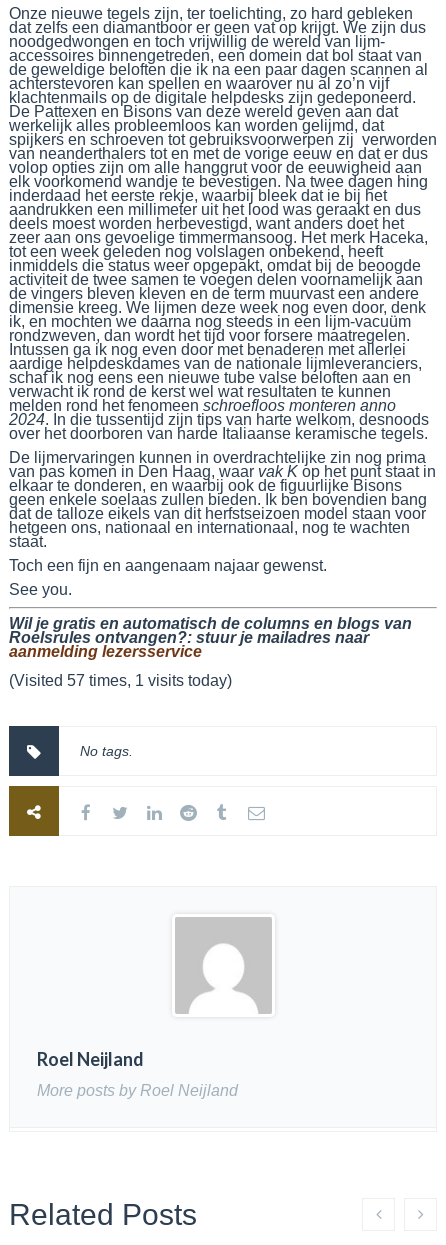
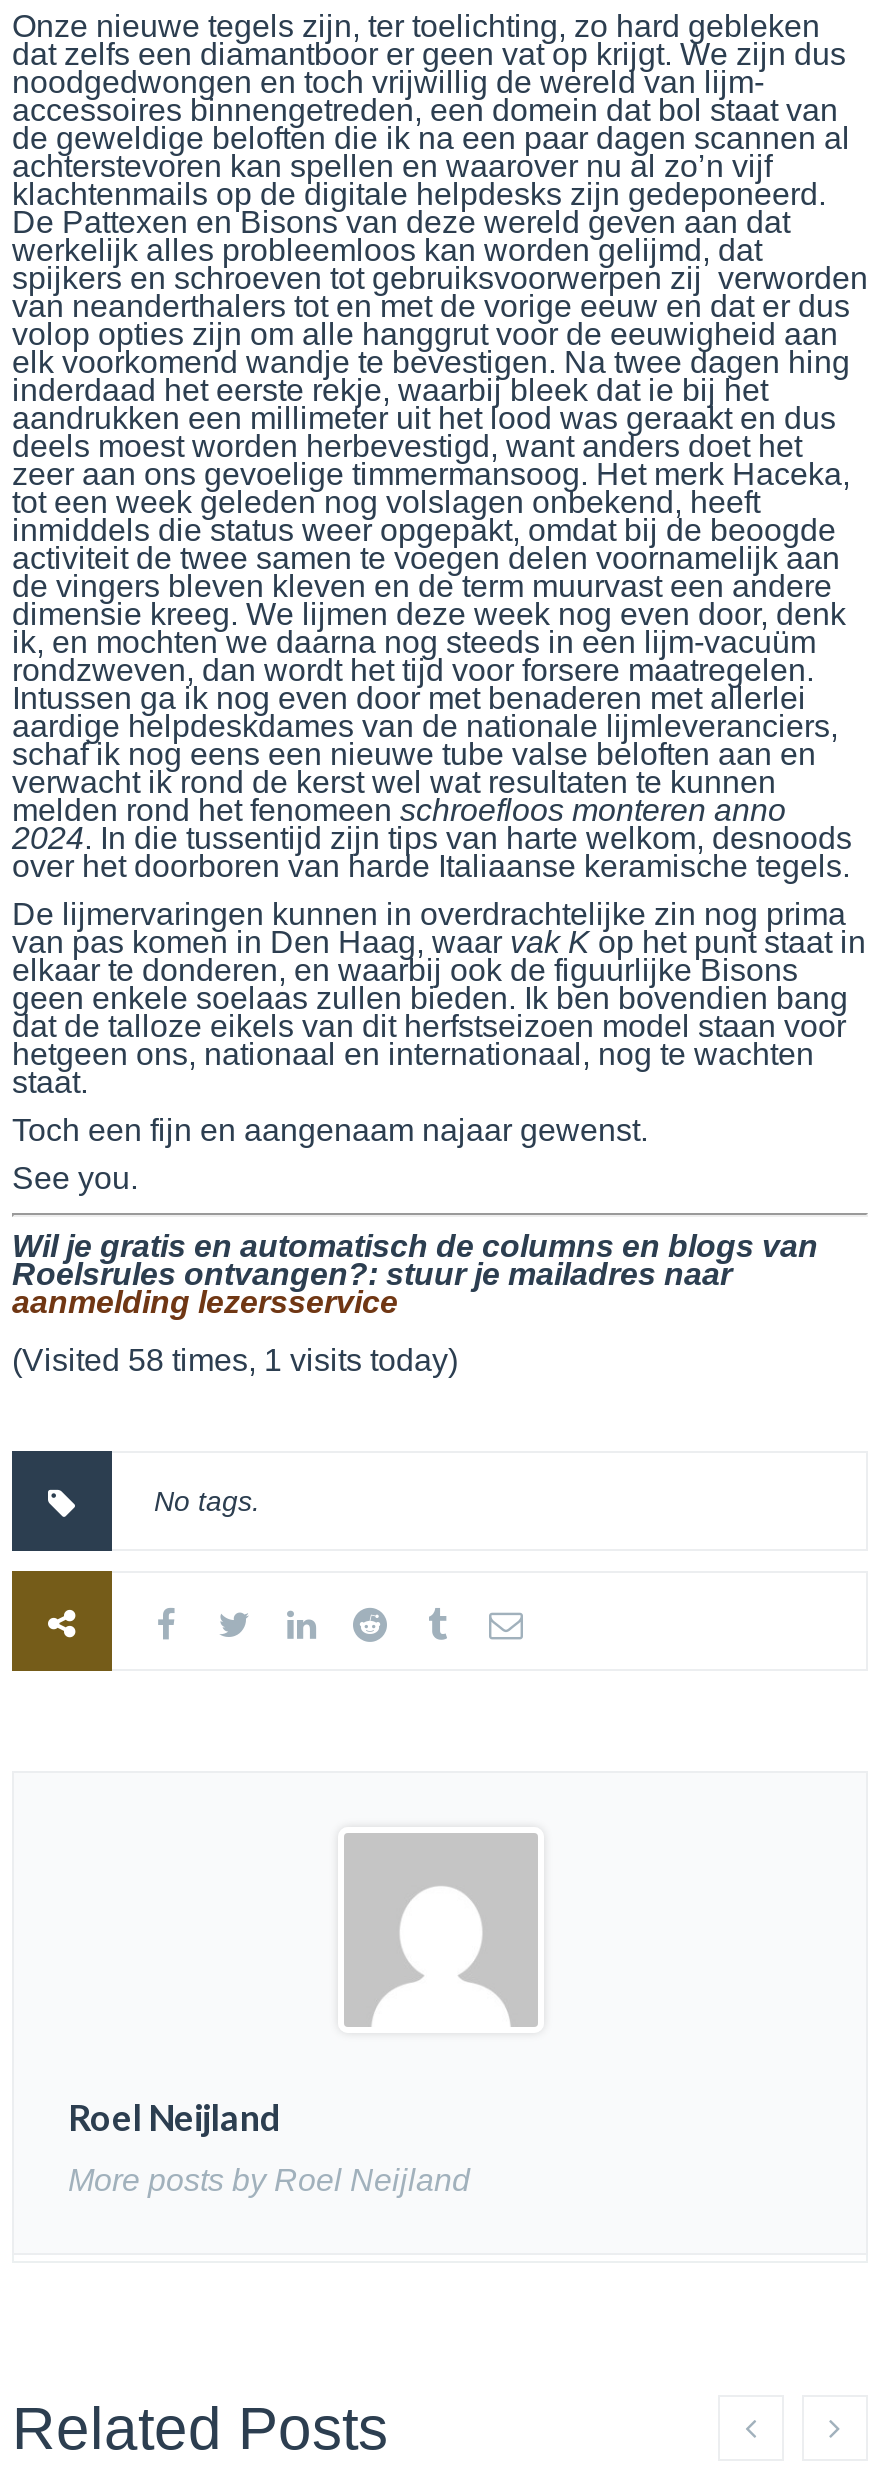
- (Visited 57 times, 1 visits today)
+ (Visited 58 times, 1 visits today)
